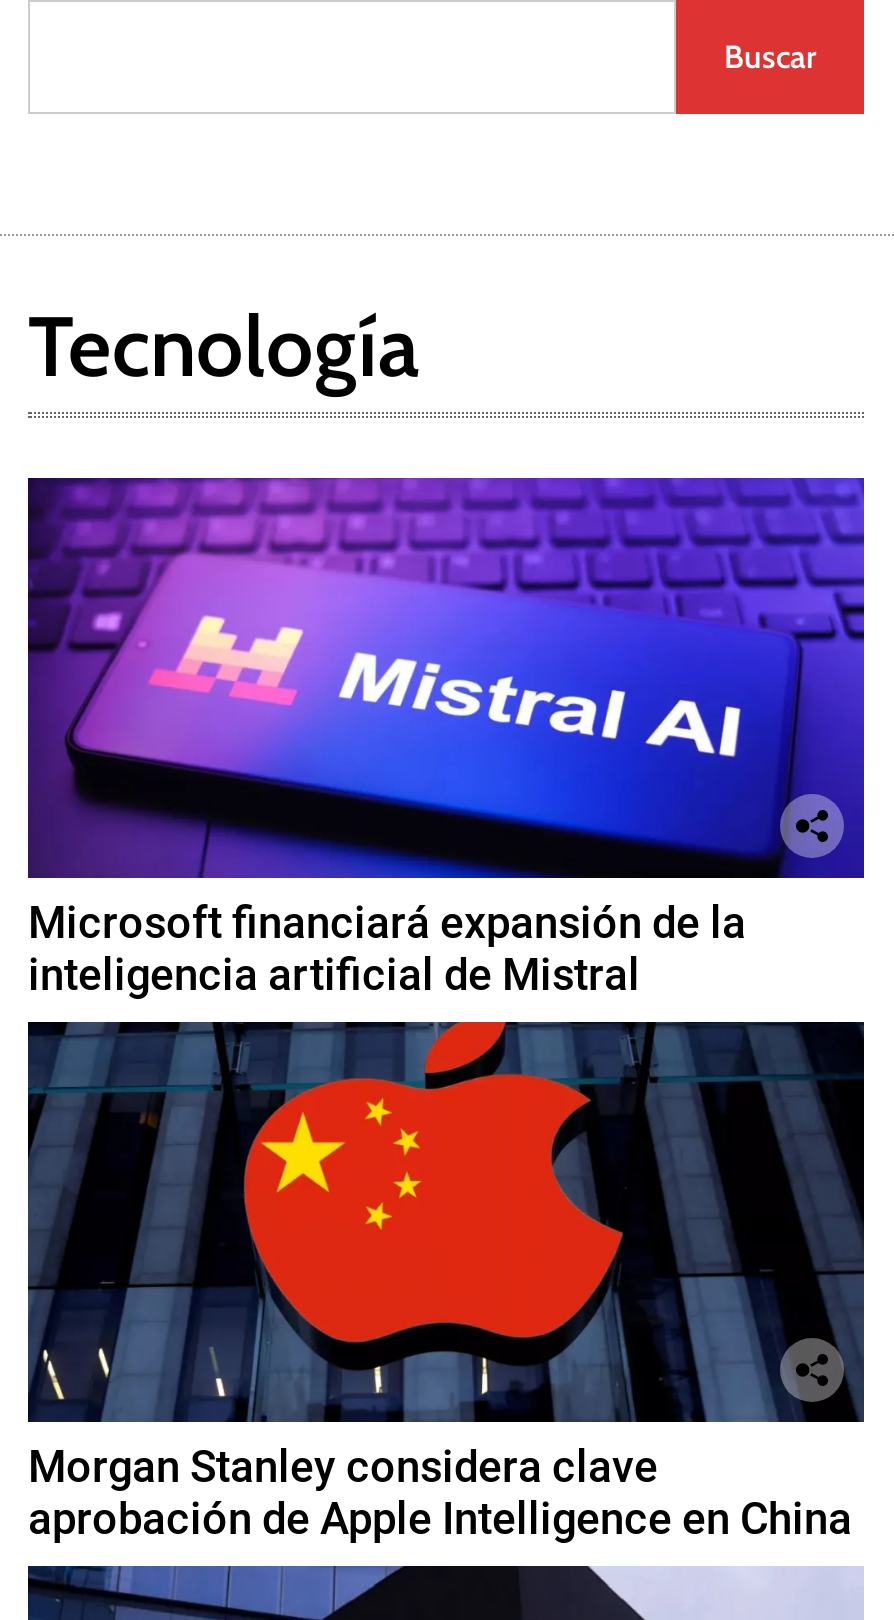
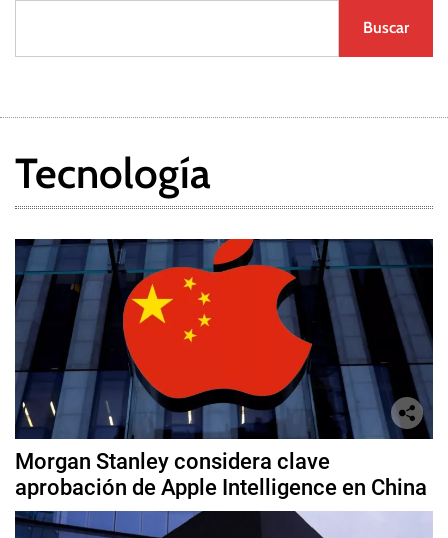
- [image]
- Microsoft financiará expansión de la
- inteligencia artificial de Mistral
